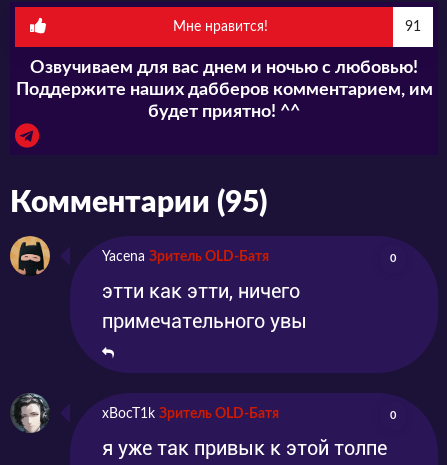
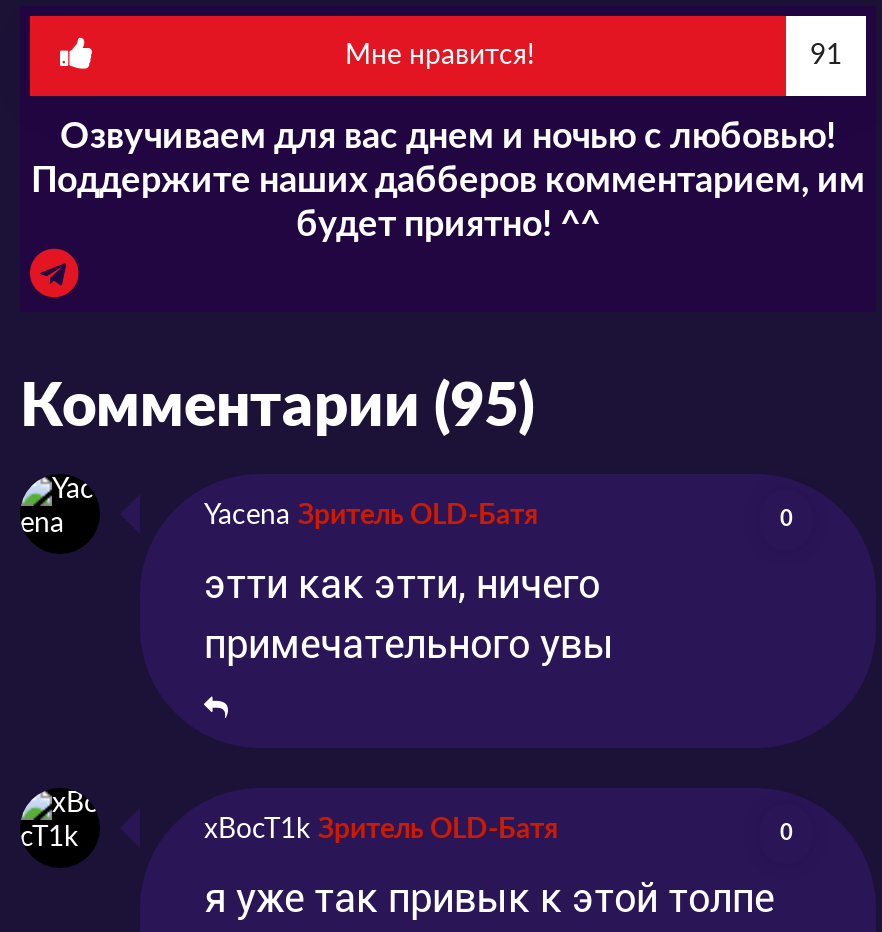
- [image]
+ [image]

- [image]
+ [image]
